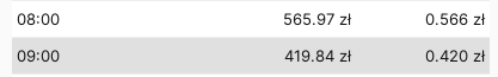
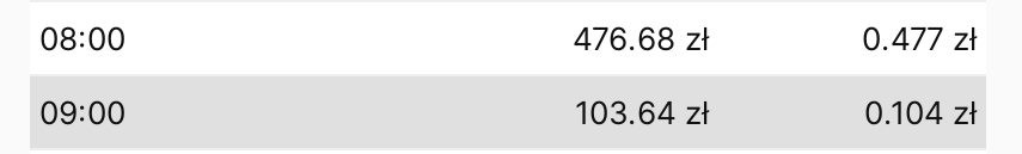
- 565.97 zł
+ 476.68 zł

- 0.566 zł
+ 0.477 zł

- 419.84 zł
+ 103.64 zł

- 0.420 zł
+ 0.104 zł
